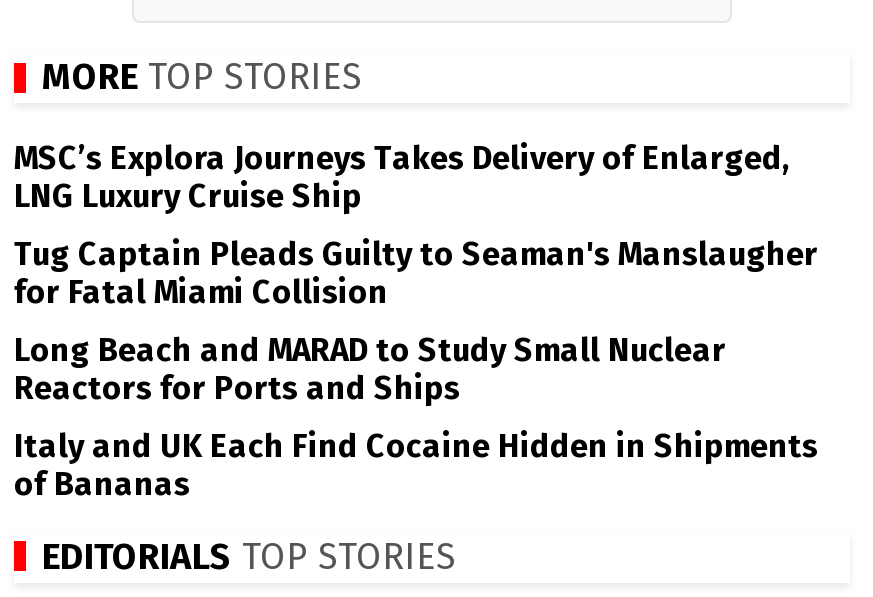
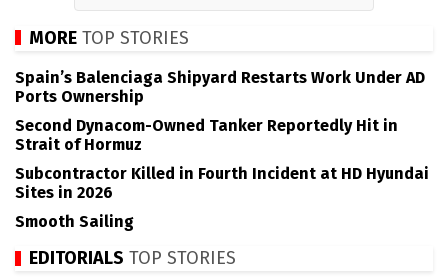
- MSC’s Explora Journeys Takes Delivery of Enlarged,
- LNG Luxury Cruise Ship
+ Spain’s Balenciaga Shipyard Restarts Work Under AD
+ Ports Ownership

- Tug Captain Pleads Guilty to Seaman's Manslaugher
- for Fatal Miami Collision
+ Second Dynacom-Owned Tanker Reportedly Hit in
+ Strait of Hormuz

- Long Beach and MARAD to Study Small Nuclear
- Reactors for Ports and Ships
+ Subcontractor Killed in Fourth Incident at HD Hyundai
+ Sites in 2026

- Italy and UK Each Find Cocaine Hidden in Shipments
- of Bananas
+ Smooth Sailing
